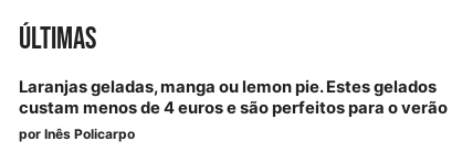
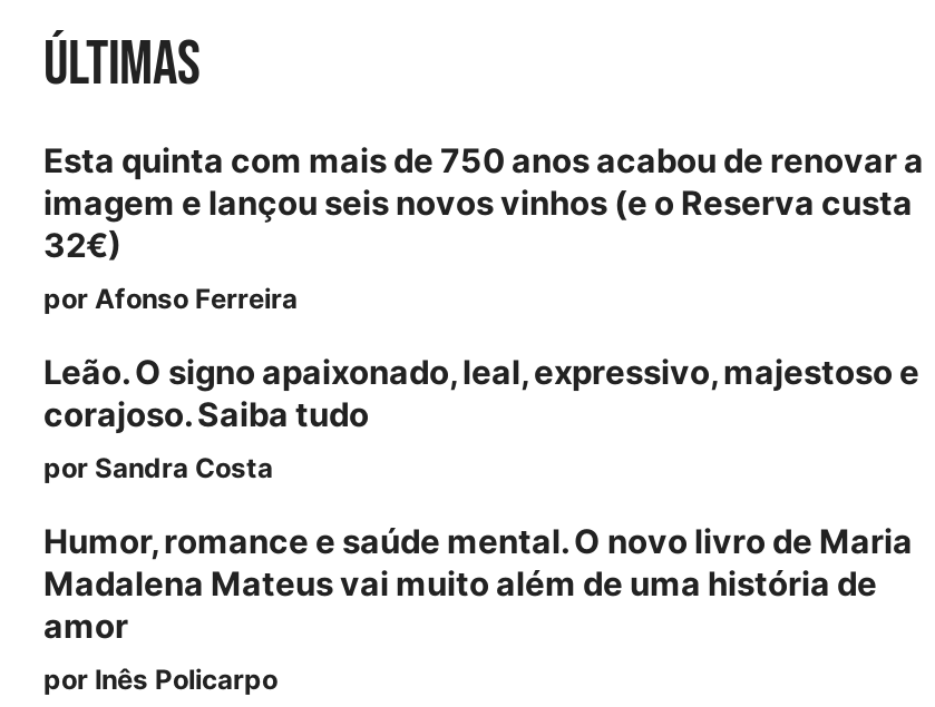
- Laranjas geladas, manga ou lemon pie. Estes gelados
- custam menos de 4 euros e são perfeitos para o verão
+ Esta quinta com mais de 750 anos acabou de renovar a
+ imagem e lançou seis novos vinhos (e o Reserva custa
+ 32€)
+ por Afonso Ferreira
+ Leão. O signo apaixonado, leal, expressivo, majestoso e
+ corajoso. Saiba tudo
+ por Sandra Costa
+ Humor, romance e saúde mental. O novo livro de Maria
+ Madalena Mateus vai muito além de uma história de
+ amor
